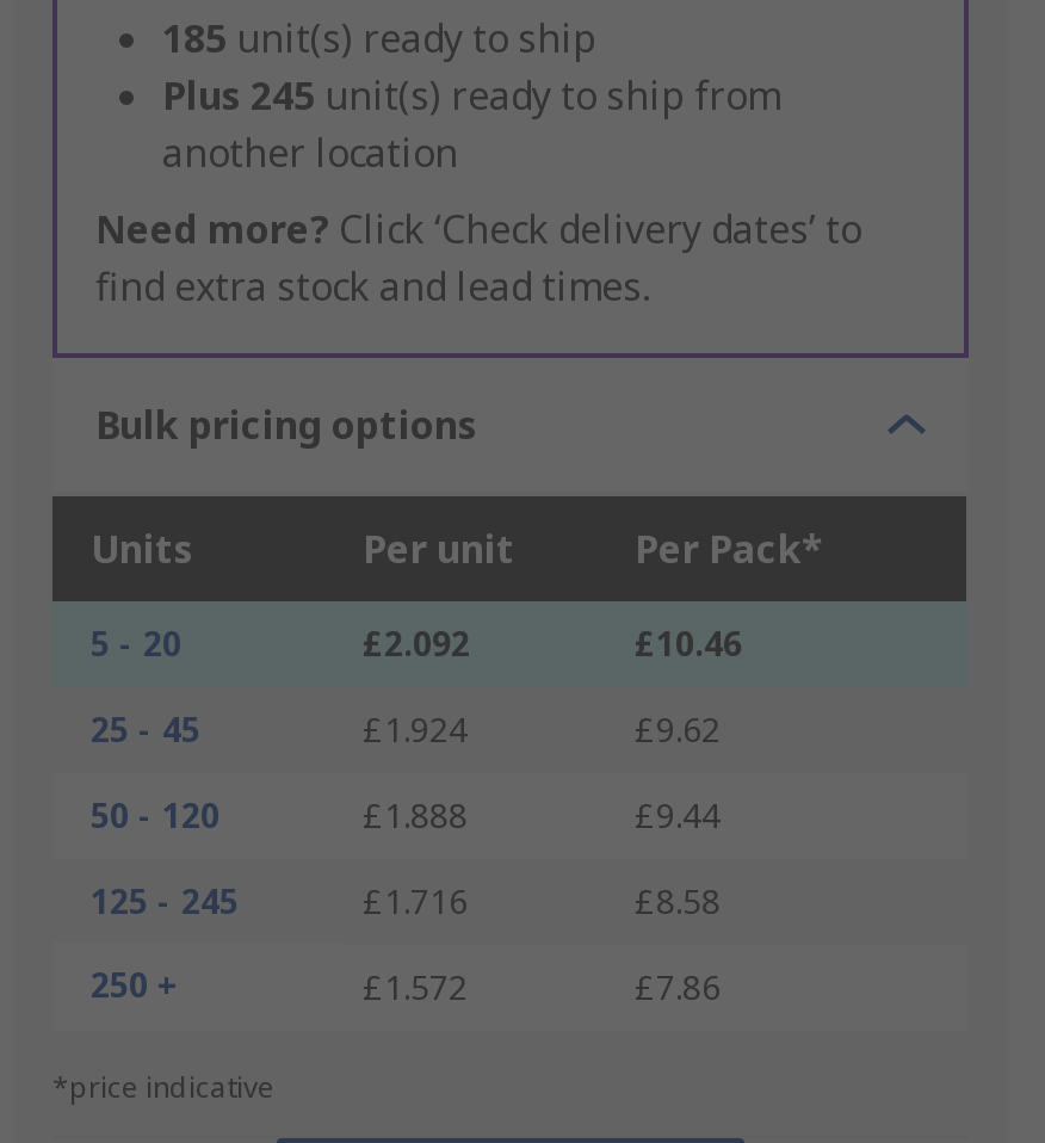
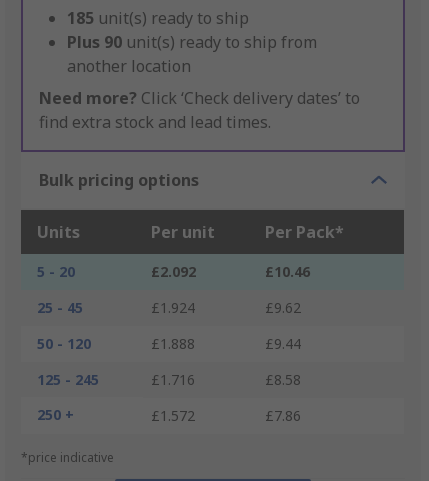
- Plus 245 unit(s) ready to ship from
+ Plus 90 unit(s) ready to ship from
